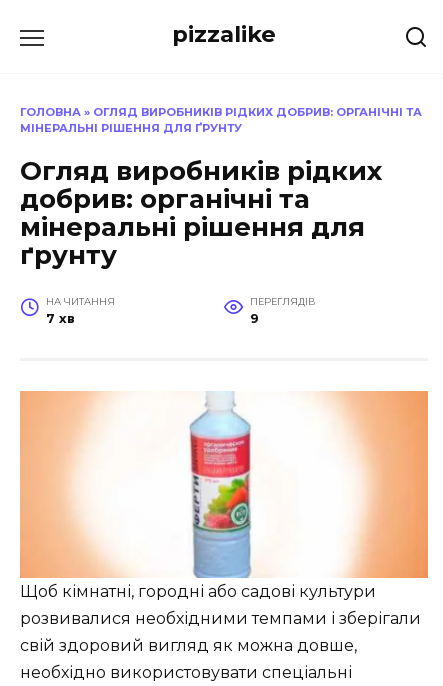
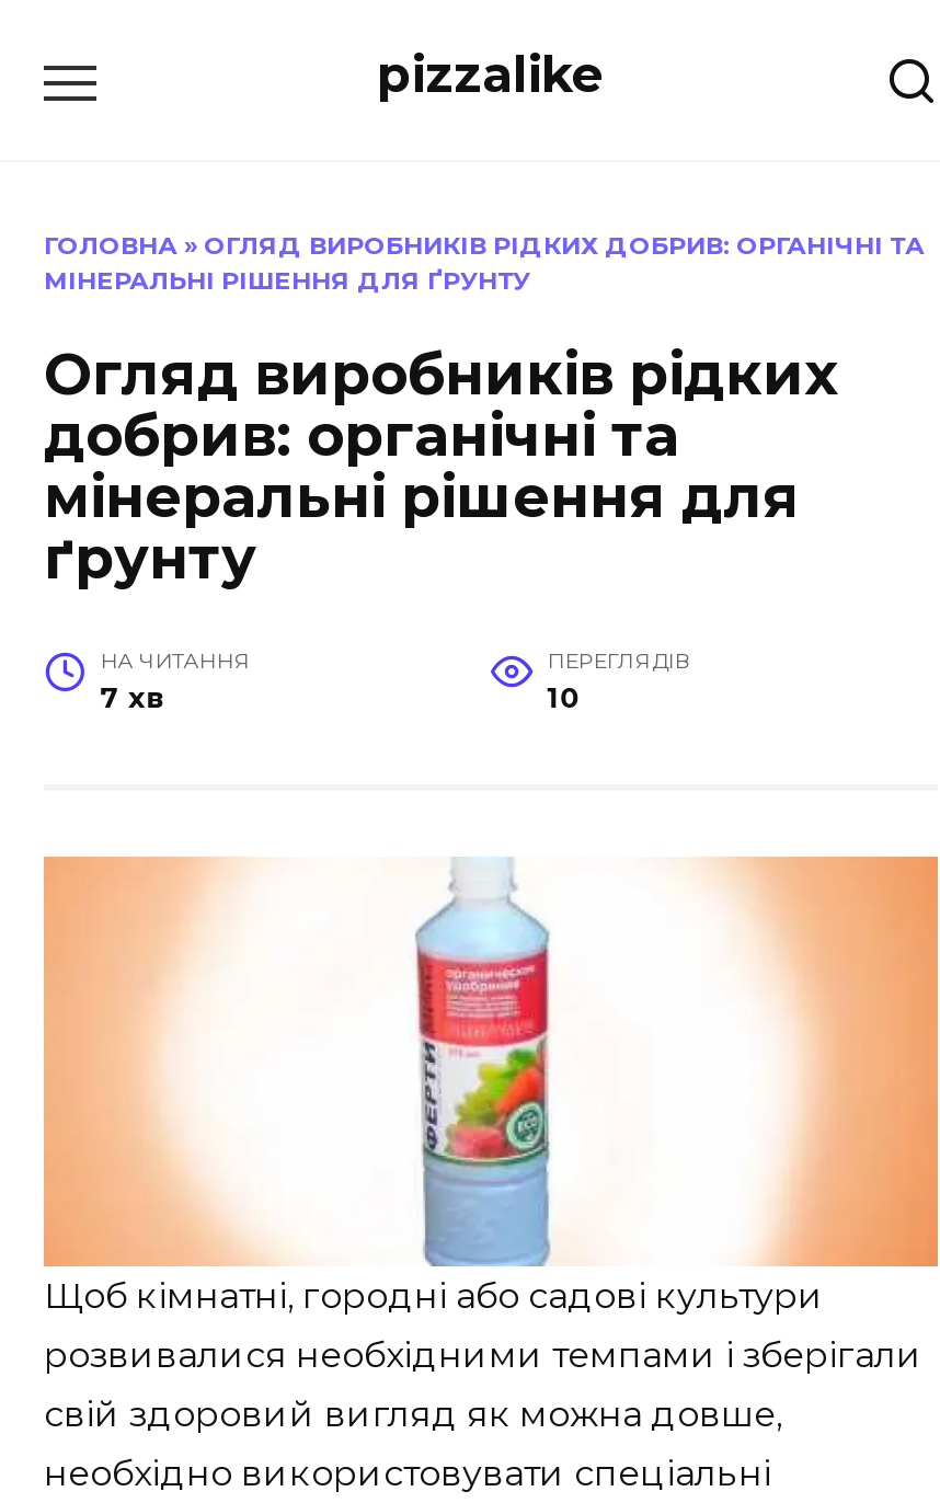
- 9
+ 10
